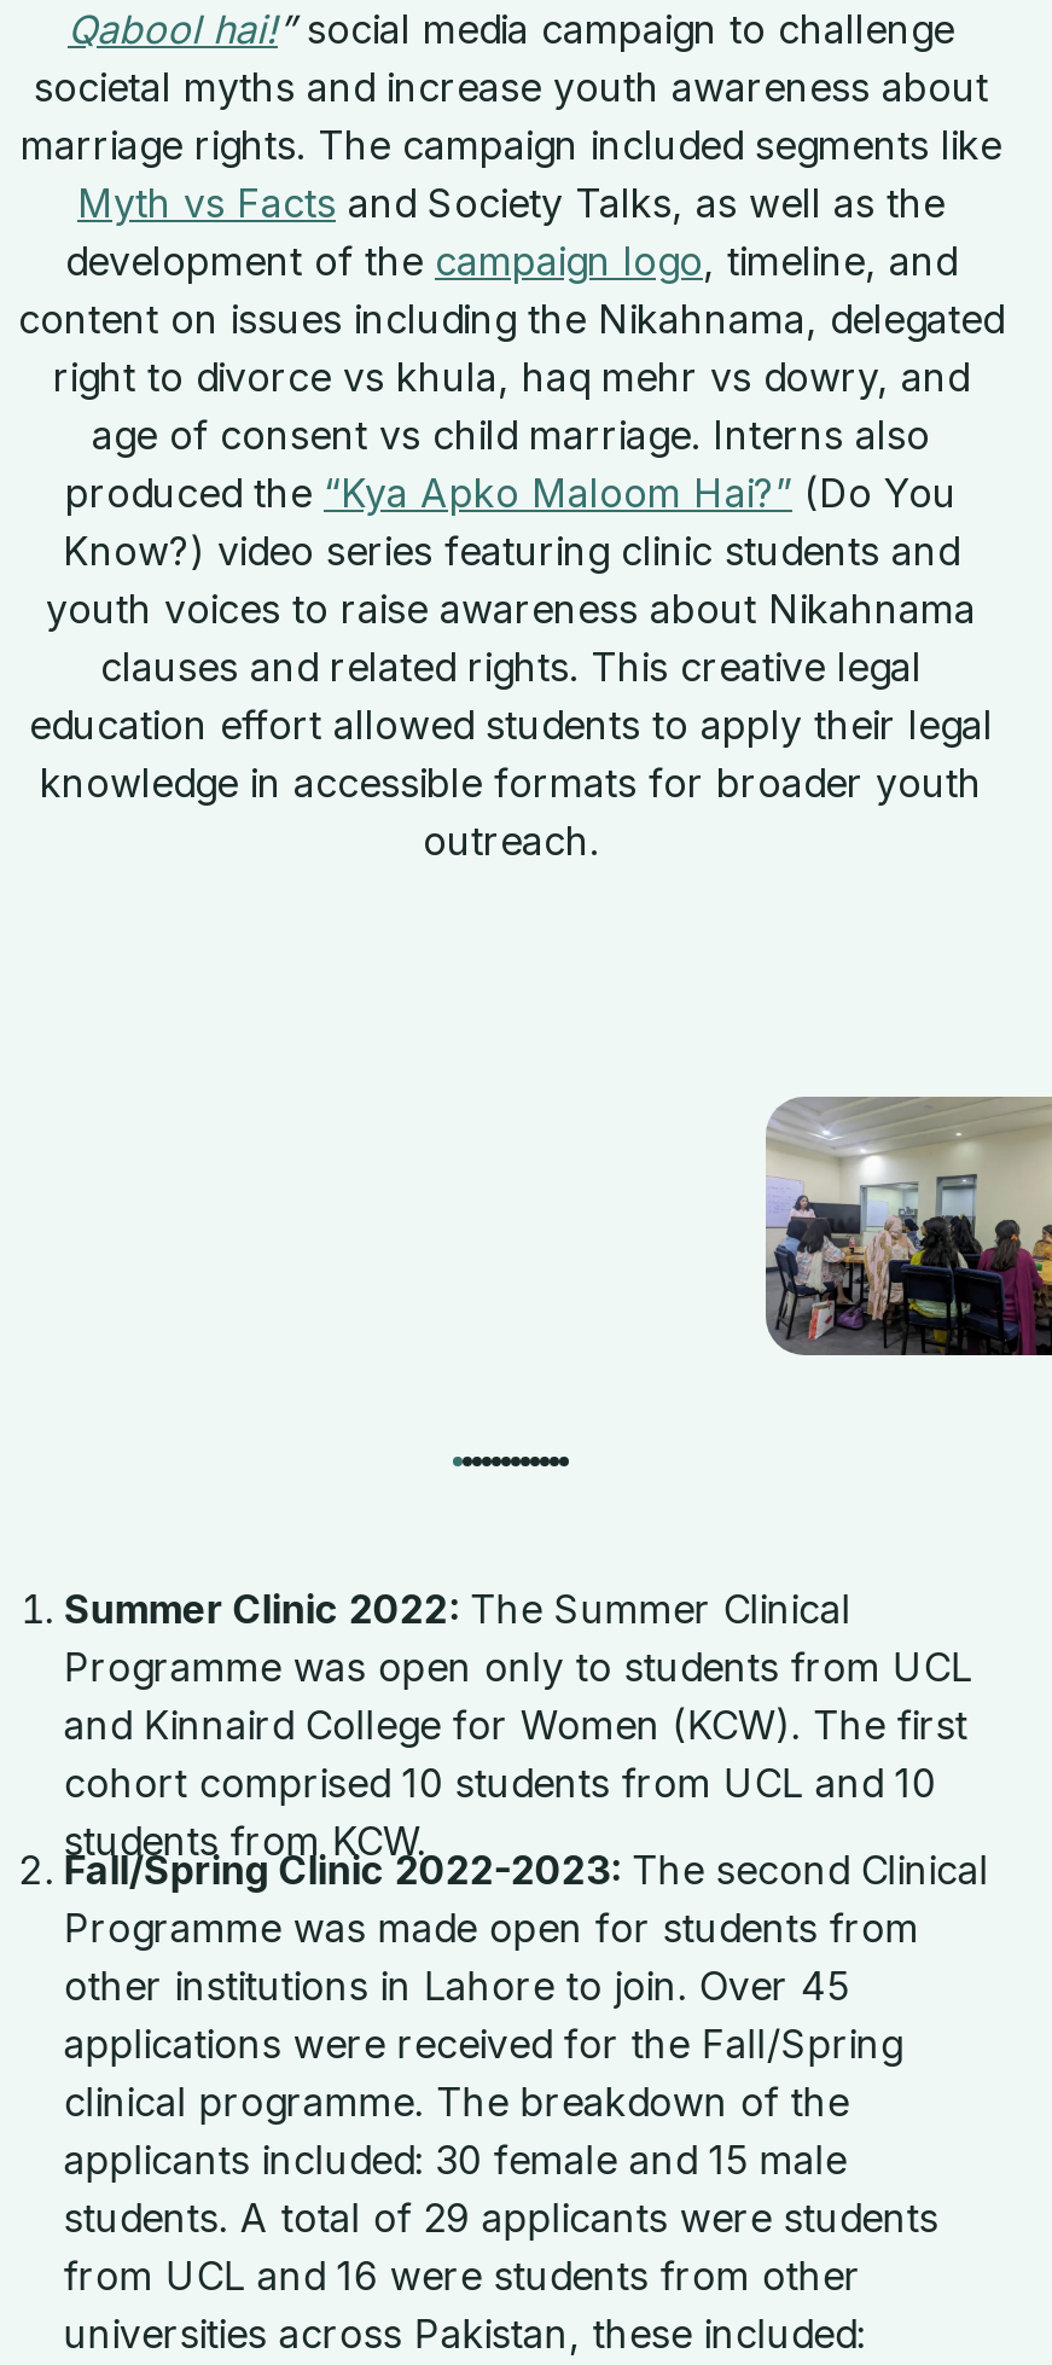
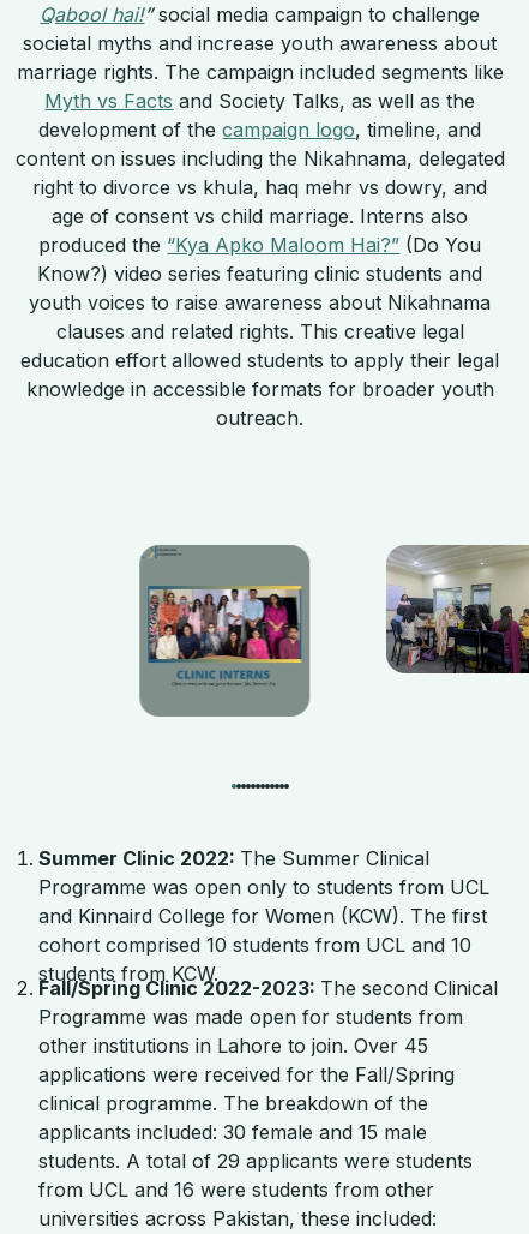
+ [image]
